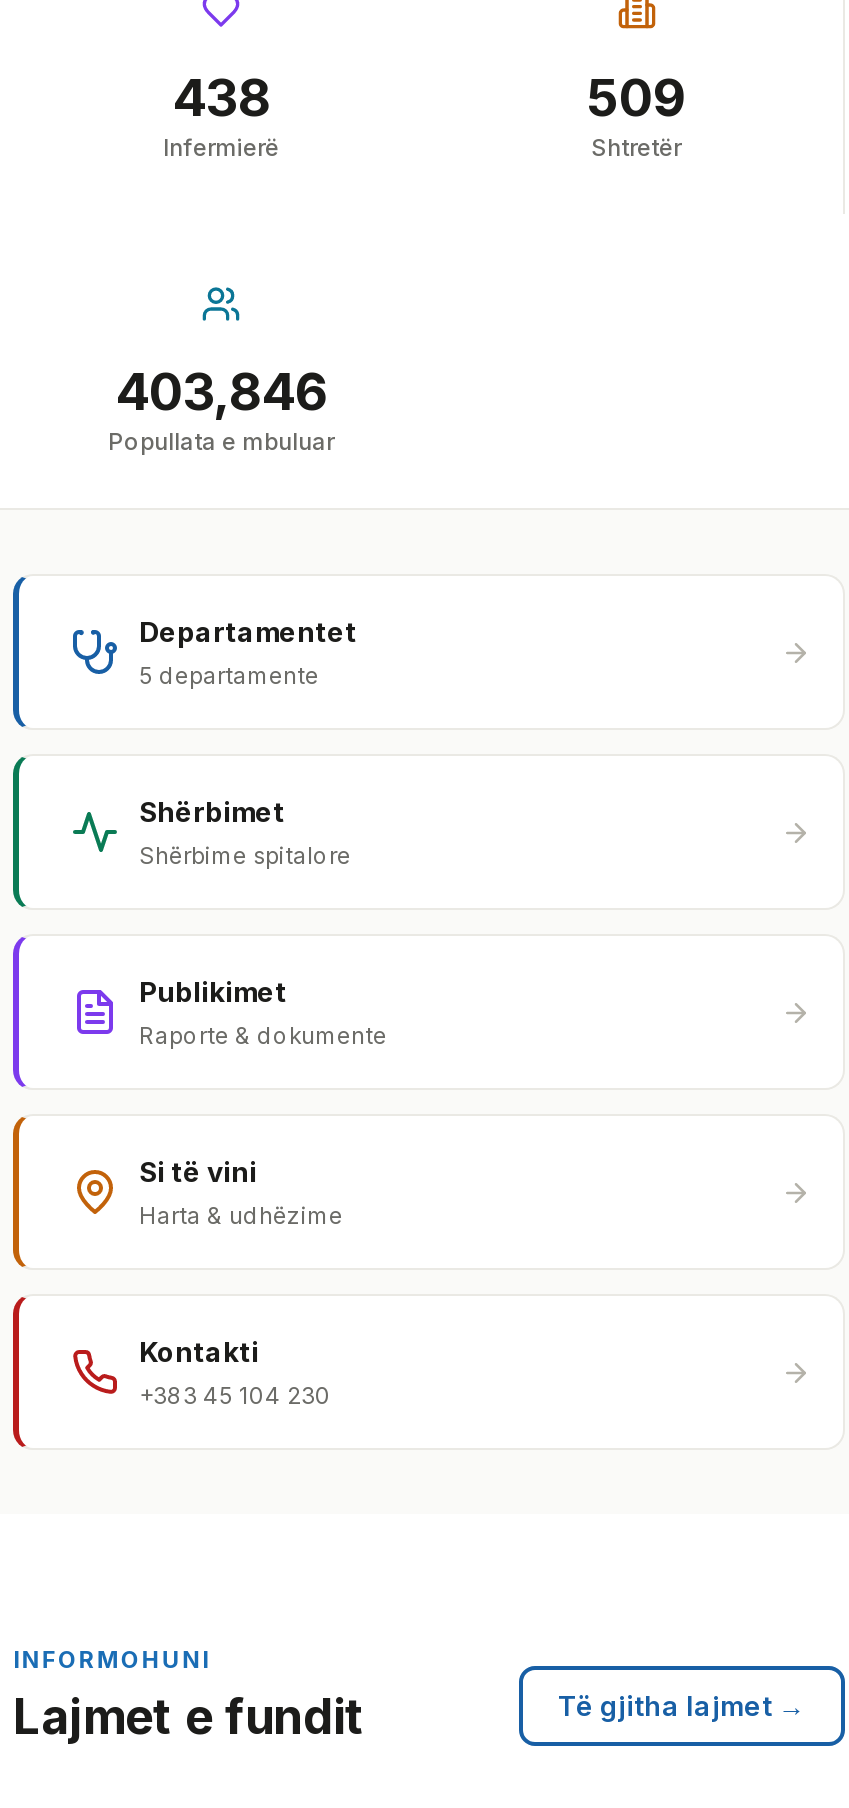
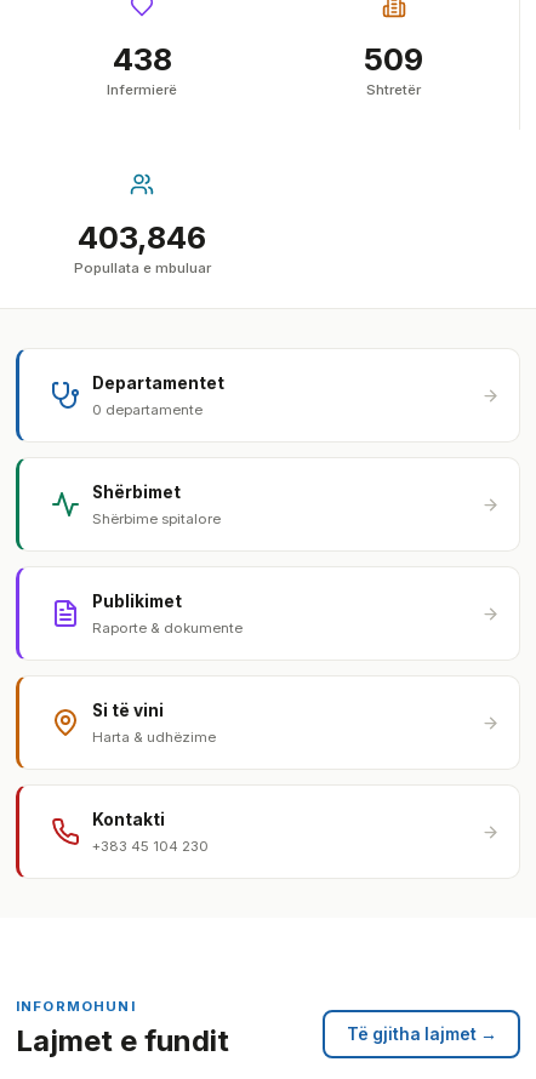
- 5 departamente
+ 0 departamente
